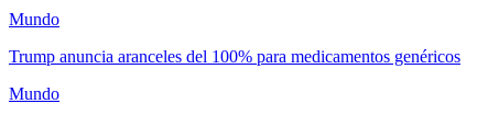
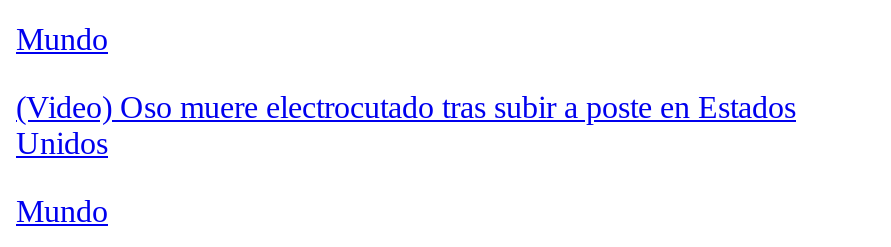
- Trump anuncia aranceles del 100% para medicamentos genéricos
+ (Video) Oso muere electrocutado tras subir a poste en Estados
+ Unidos
